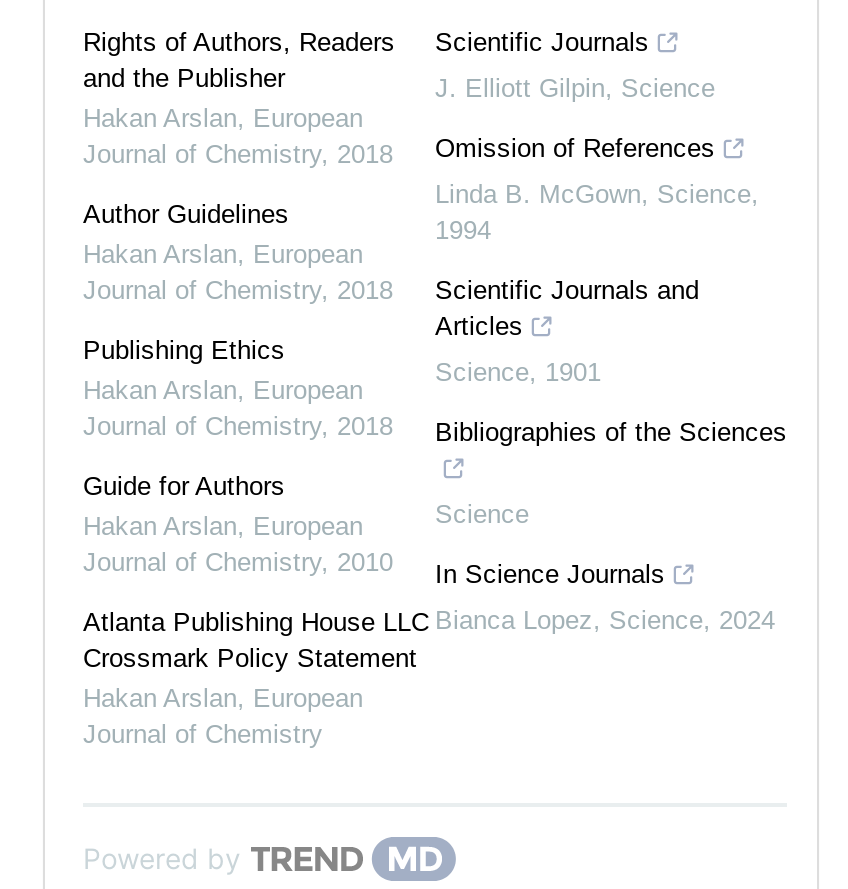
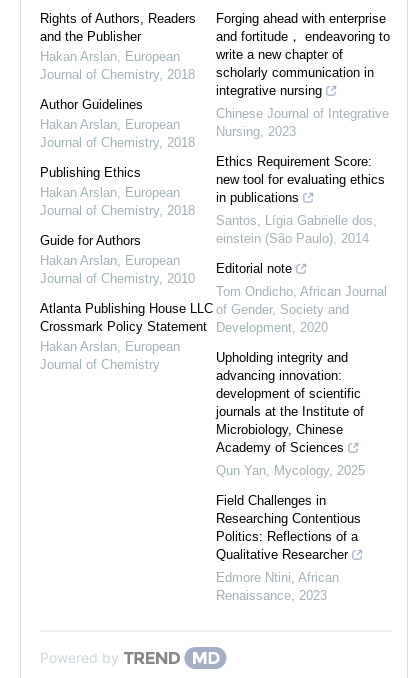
- Scientific Journals
+ Forging ahead with enterprise
+ and fortitude， endeavoring to
+ write a new chapter of
+ scholarly communication in
+ integrative nursing

- J. Elliott Gilpin, Science
+ Chinese Journal of Integrative
+ Nursing, 2023

- Omission of References
+ Ethics Requirement Score:
+ new tool for evaluating ethics
+ in publications

- Linda B. McGown, Science,
- 1994
+ Santos, Lígia Gabrielle dos,
+ einstein (São Paulo), 2014

- Scientific Journals and
- Articles
+ Editorial note

- Science, 1901
+ Tom Ondicho, African Journal
+ of Gender, Society and
+ Development, 2020

- Bibliographies of the Sciences
+ Upholding integrity and
+ advancing innovation:
+ development of scientific
+ journals at the Institute of
+ Microbiology, Chinese
+ Academy of Sciences

- Science
+ Qun Yan, Mycology, 2025

- In Science Journals
+ Field Challenges in
+ Researching Contentious
+ Politics: Reflections of a
+ Qualitative Researcher

- Bianca Lopez, Science, 2024
+ Edmore Ntini, African
+ Renaissance, 2023
